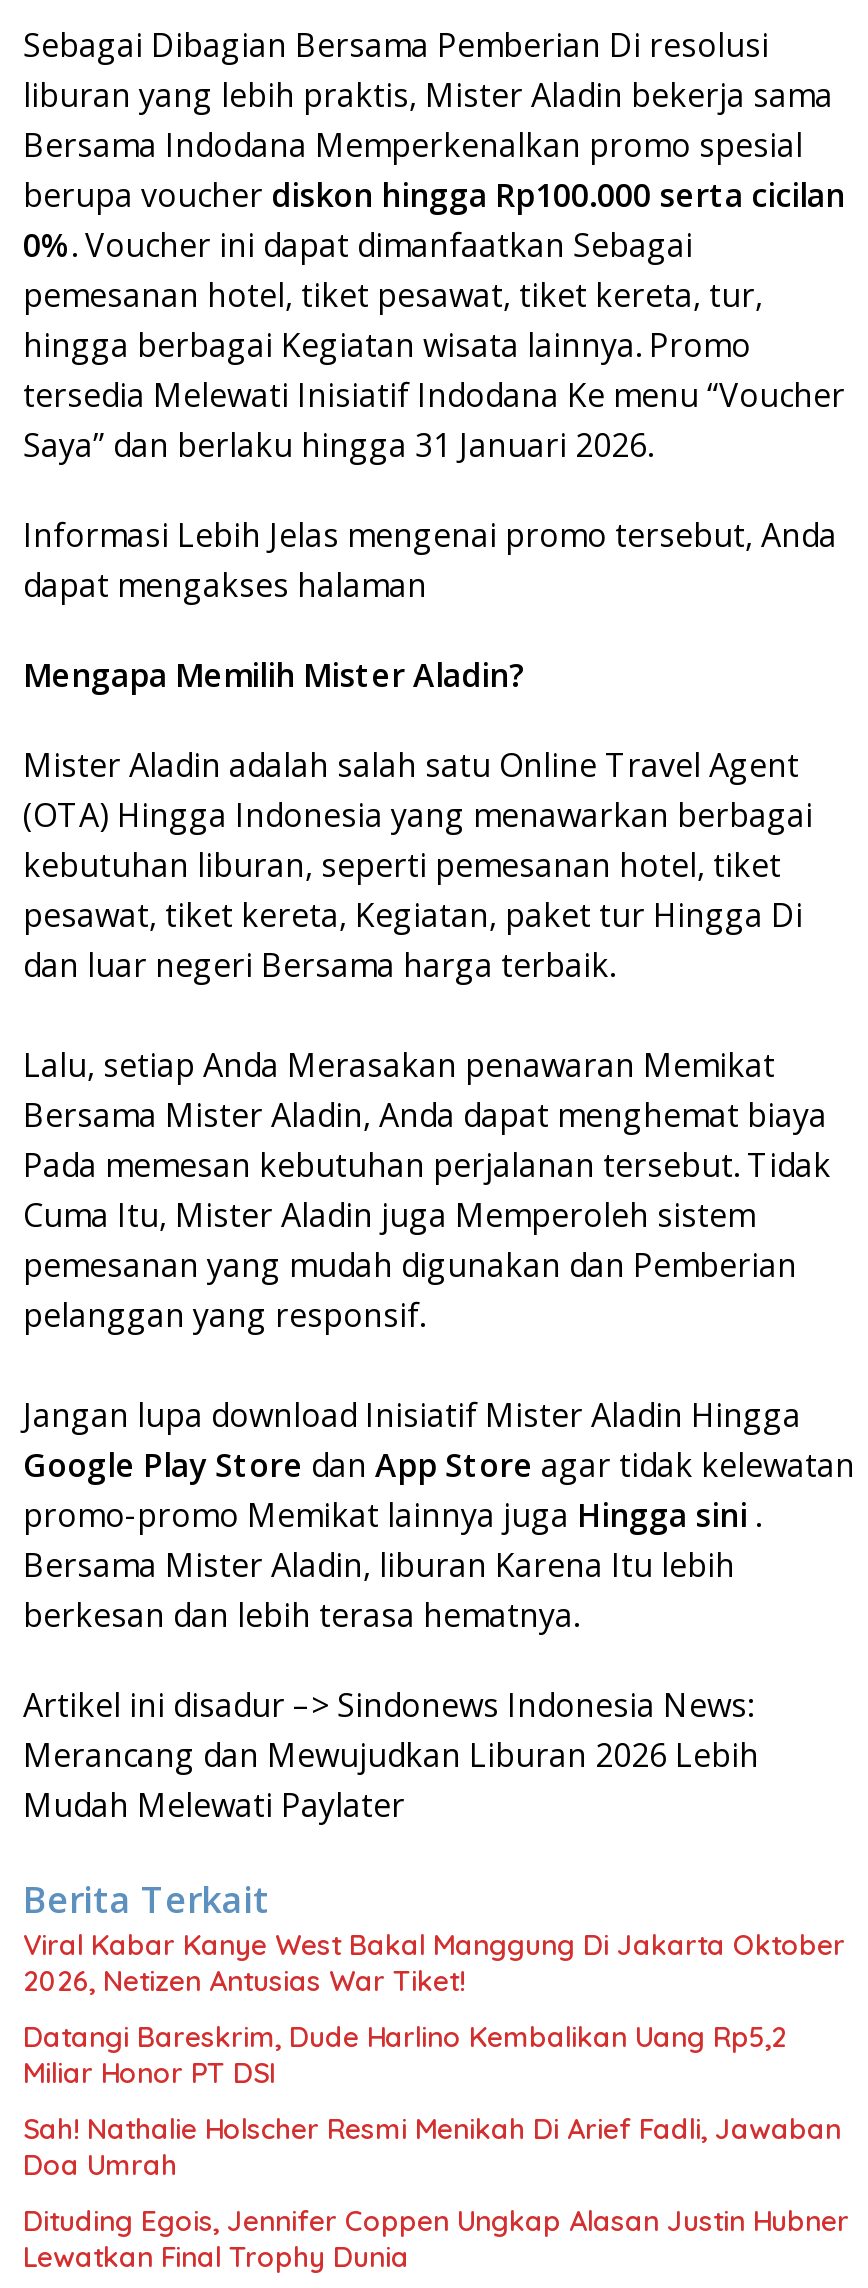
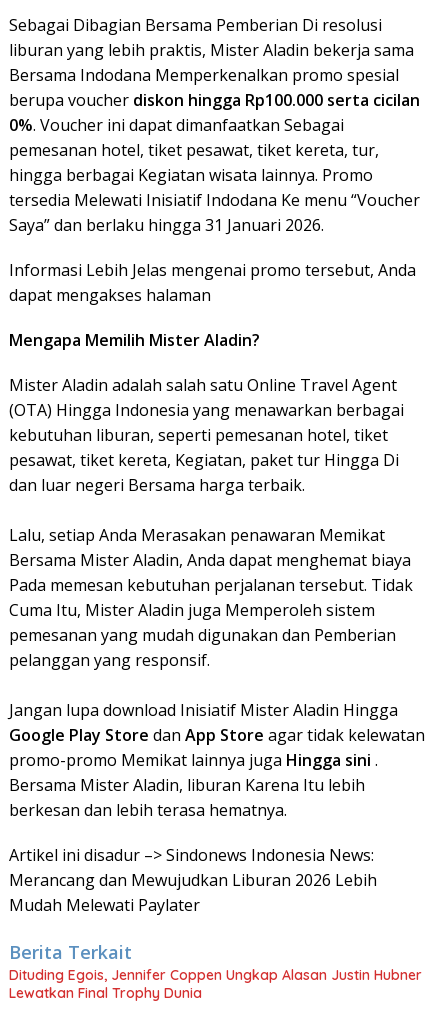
- Viral Kabar Kanye West Bakal Manggung Di Jakarta Oktober
- 2026, Netizen Antusias War Tiket!
- Datangi Bareskrim, Dude Harlino Kembalikan Uang Rp5,2
- Miliar Honor PT DSI
- Sah! Nathalie Holscher Resmi Menikah Di Arief Fadli, Jawaban
- Doa Umrah
